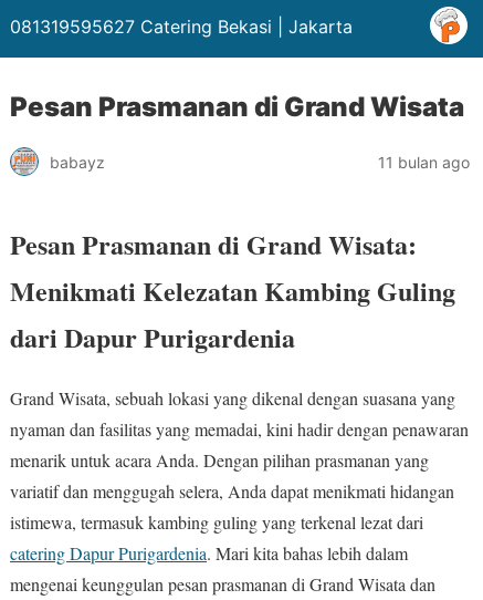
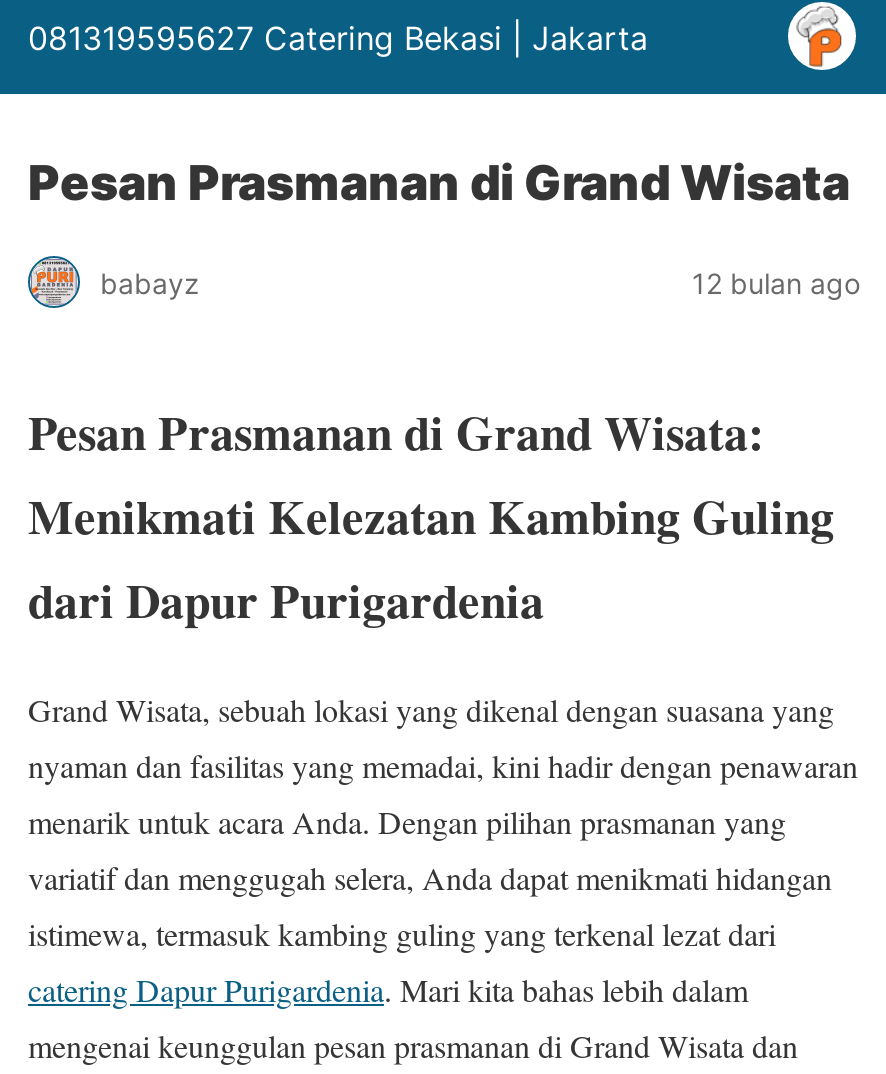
- 11 bulan ago
+ 12 bulan ago
